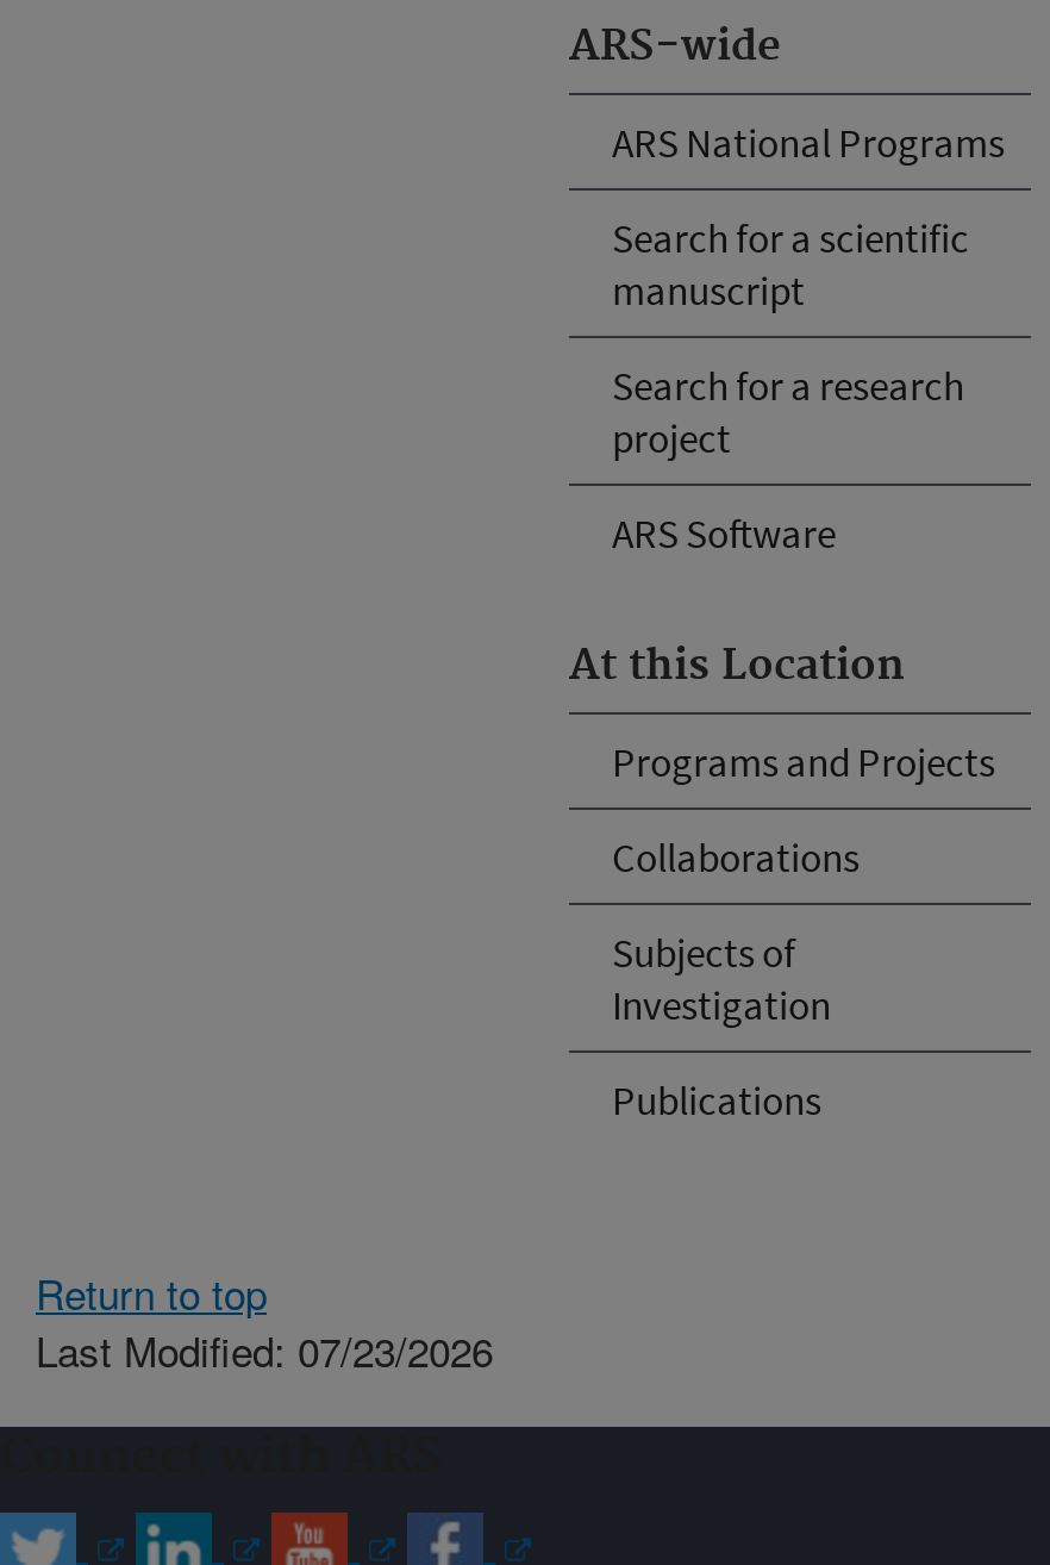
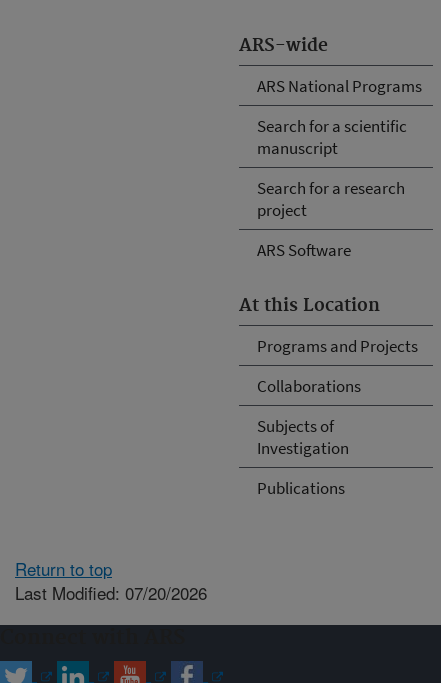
- Last Modified: 07/23/2026
+ Last Modified: 07/20/2026
